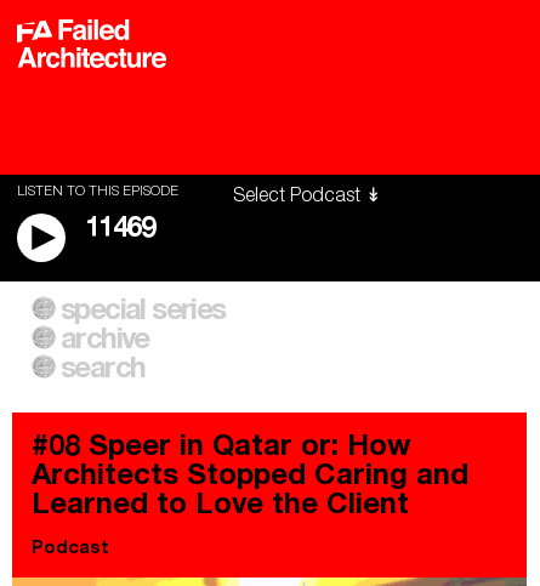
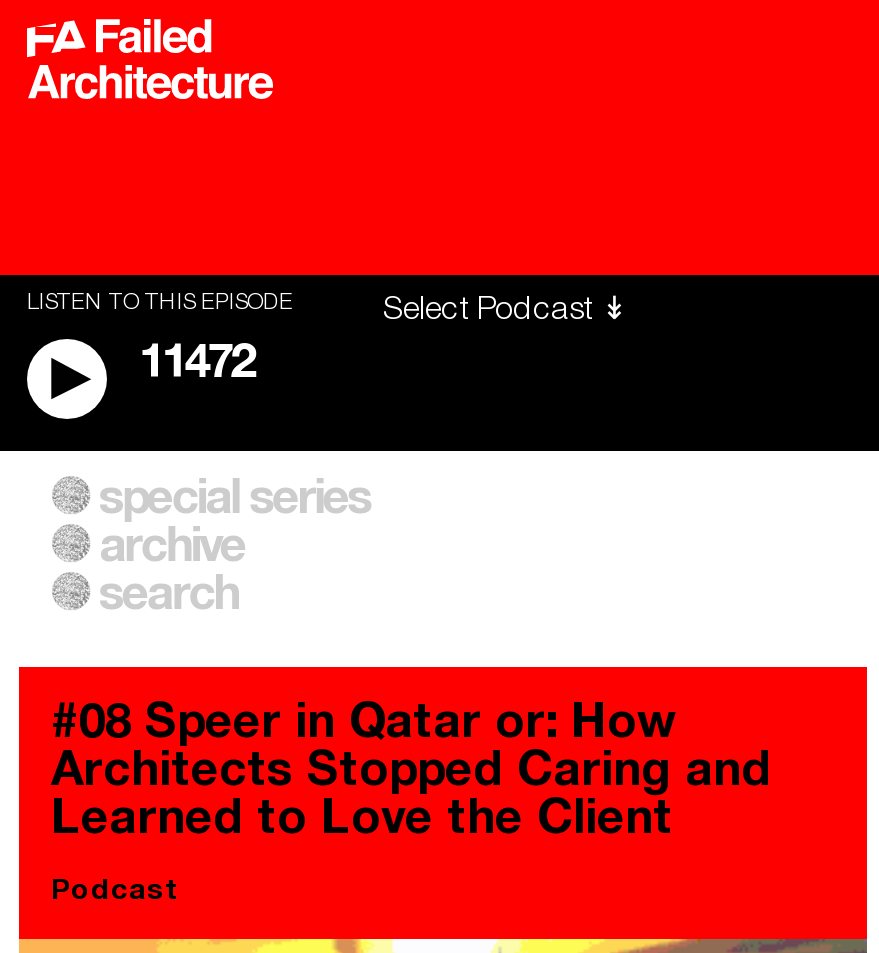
- 11469
+ 11472
